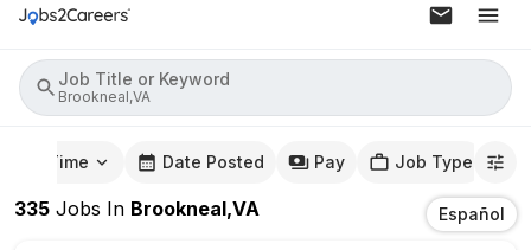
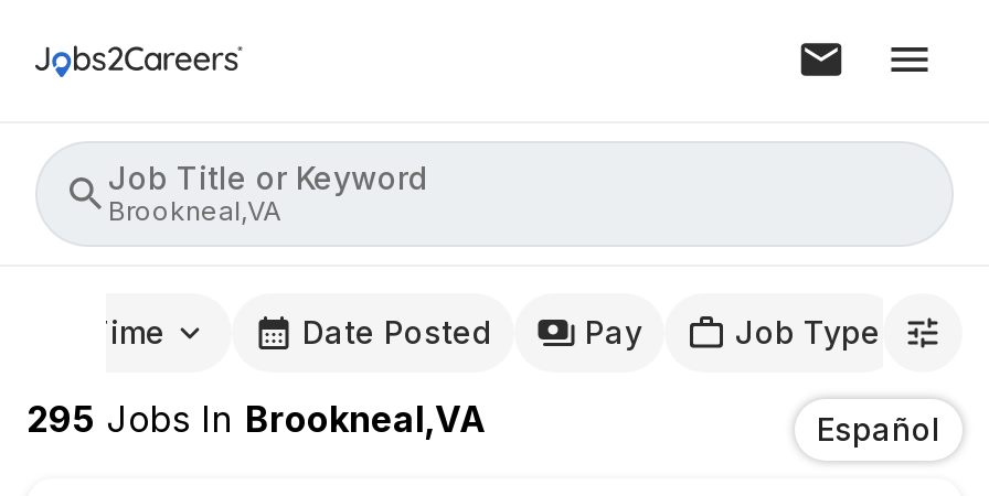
- 335 Jobs In Brookneal,VA
+ 295 Jobs In Brookneal,VA
